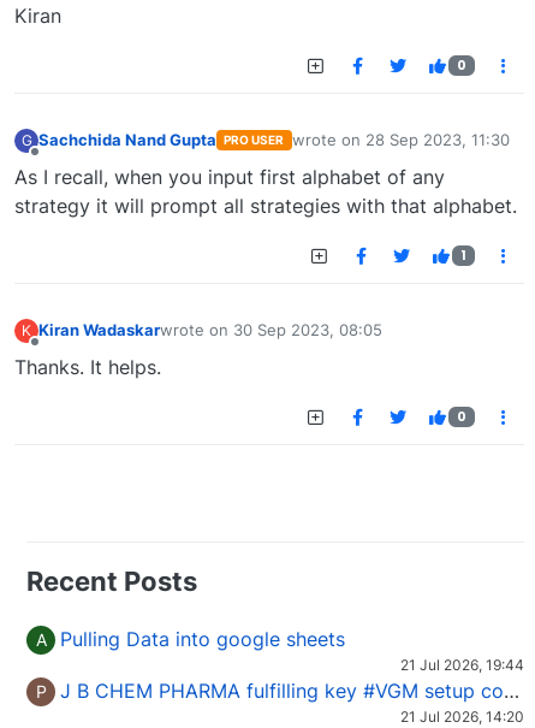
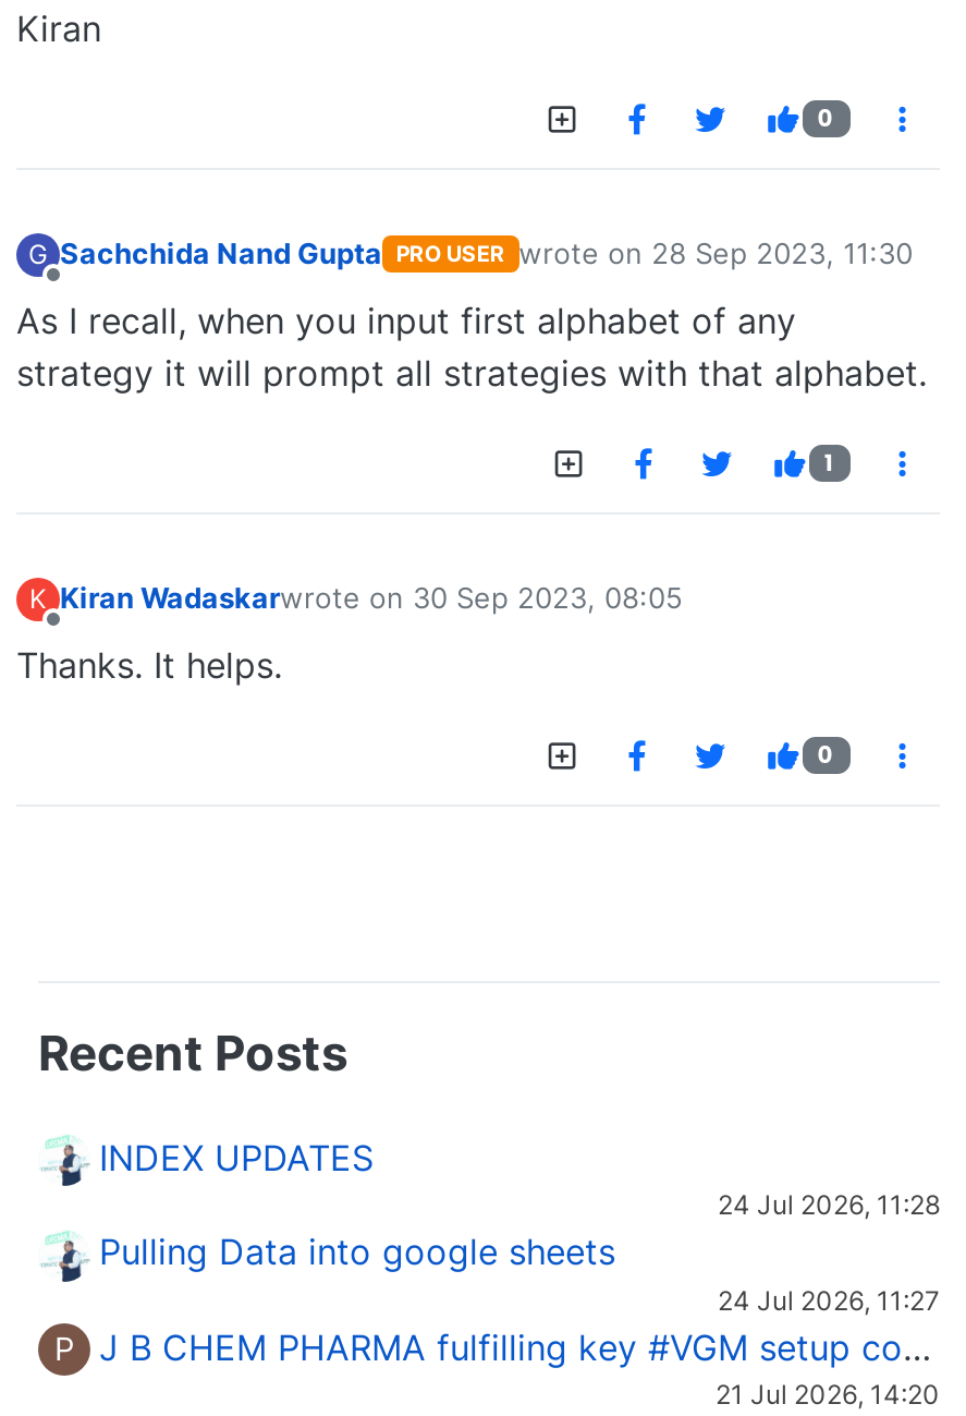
- A
+ INDEX UPDATES
+ 24 Jul 2026, 11:28

- 21 Jul 2026, 19:44
+ 24 Jul 2026, 11:27
